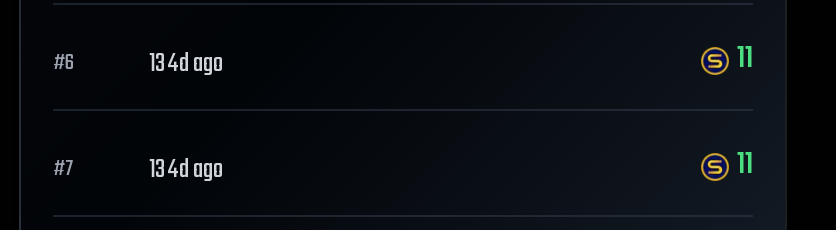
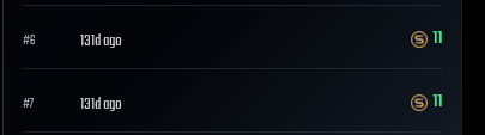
- 134d ago
+ 131d ago

- 134d ago
+ 131d ago
